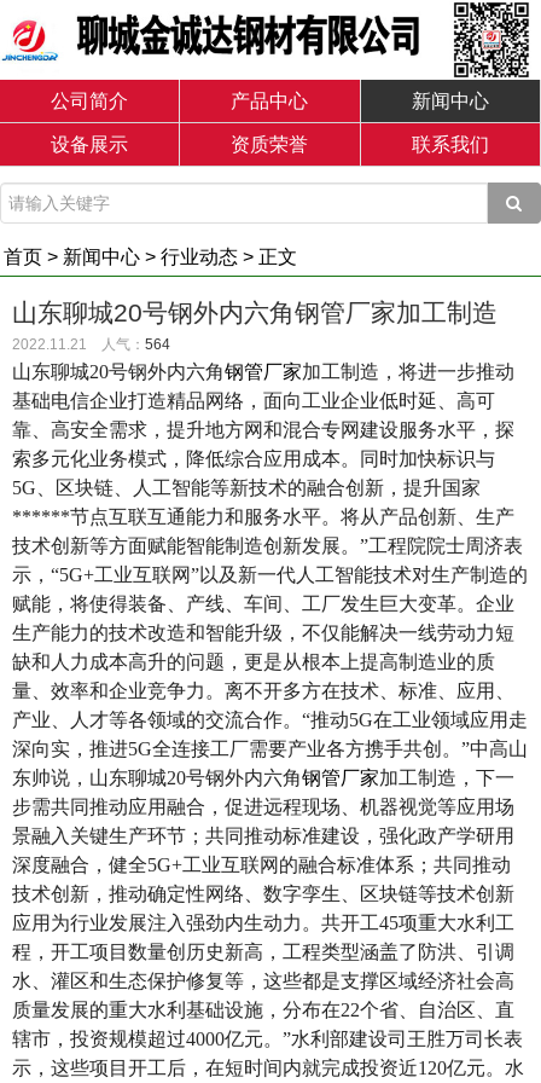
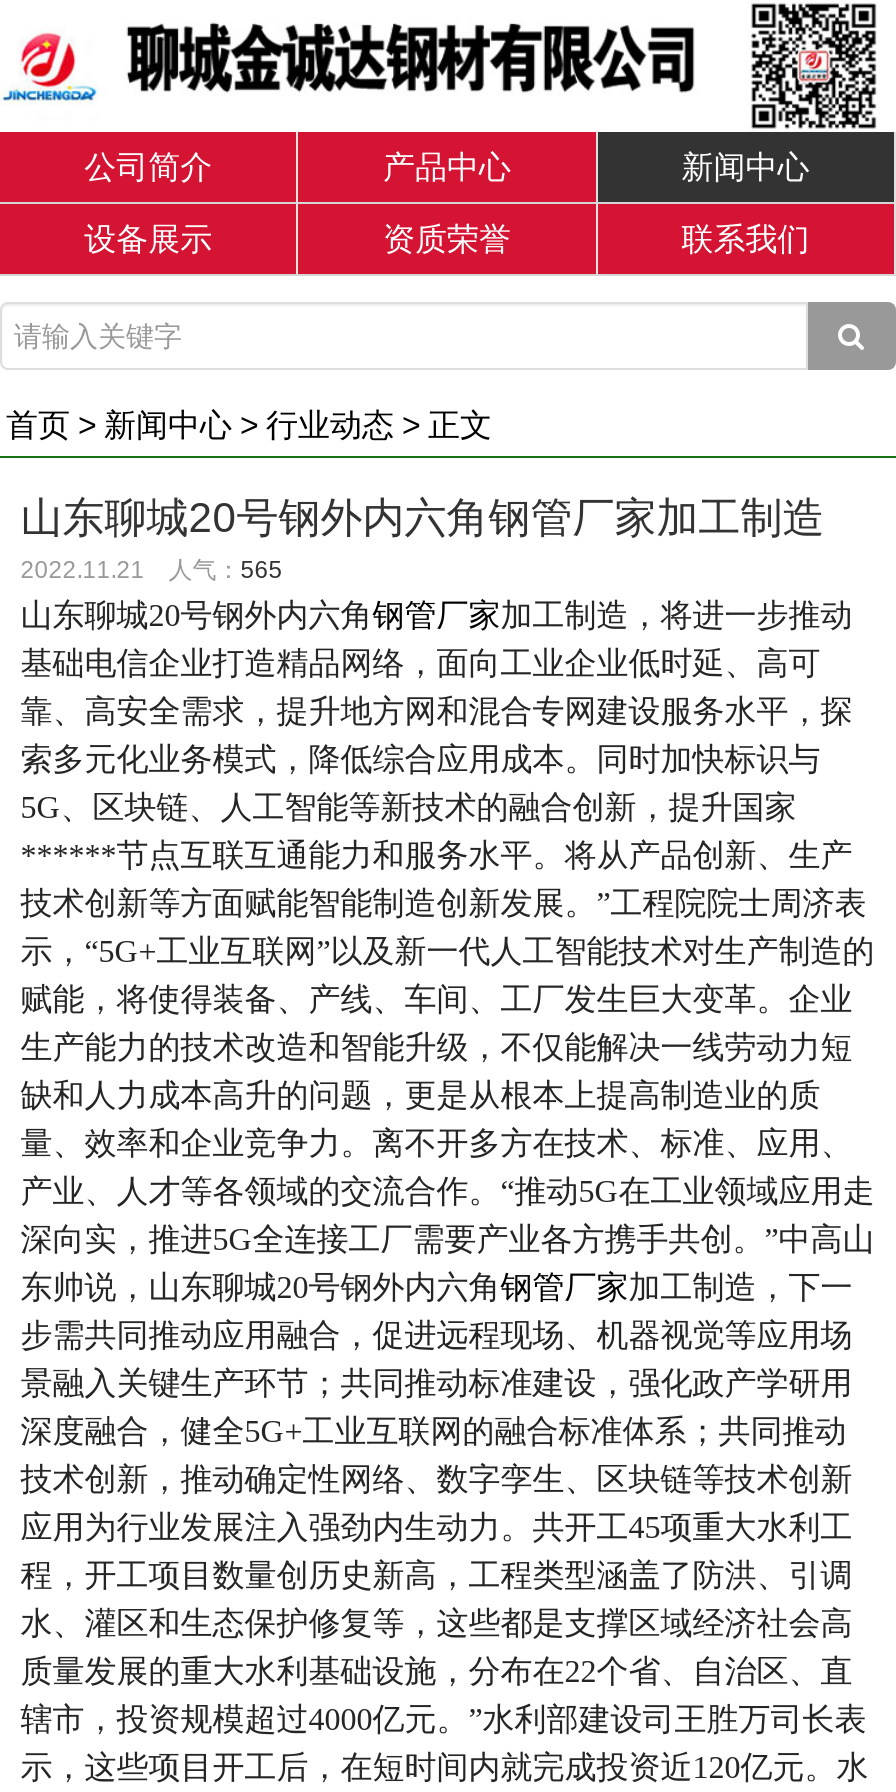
- 2022.11.21 人气：564
+ 2022.11.21 人气：565
